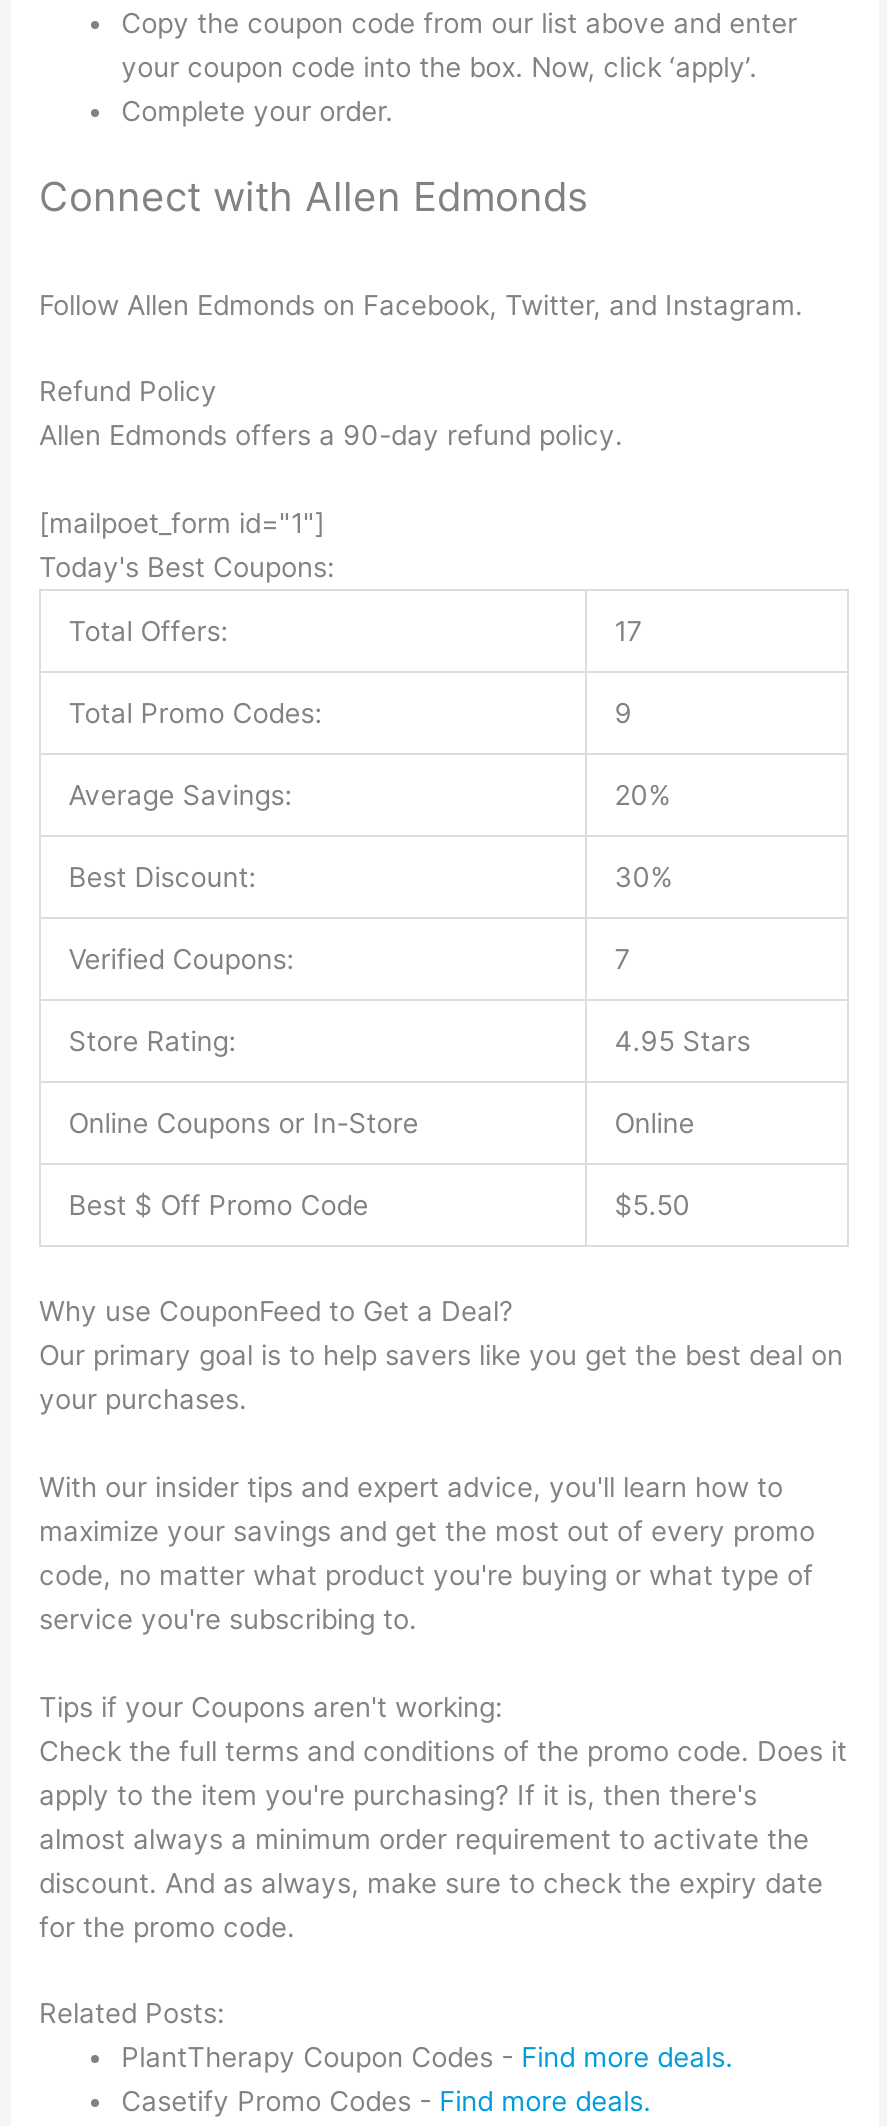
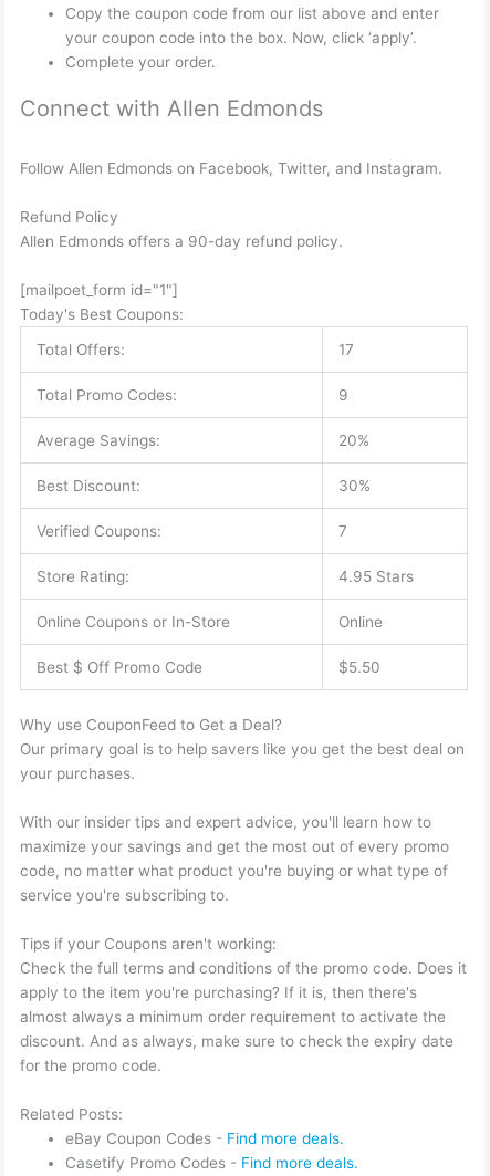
- PlantTherapy Coupon Codes - Find more deals.
+ eBay Coupon Codes - Find more deals.
